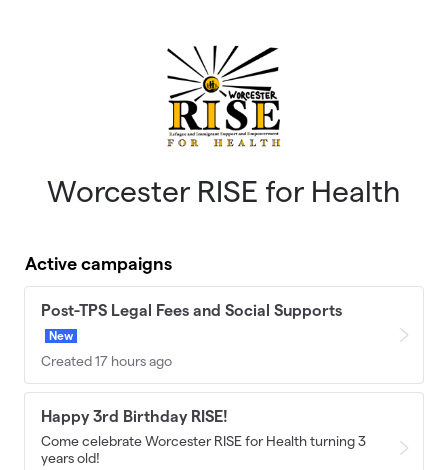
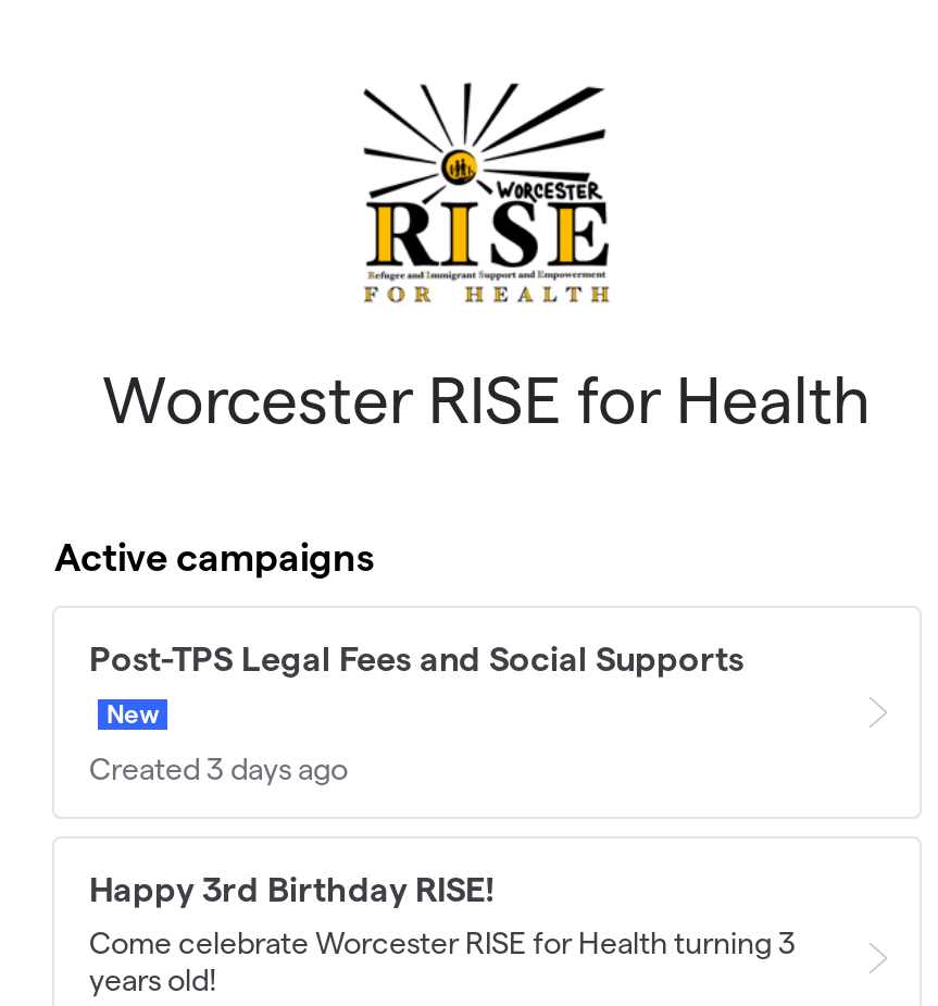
- Created 17 hours ago
+ Created 3 days ago
